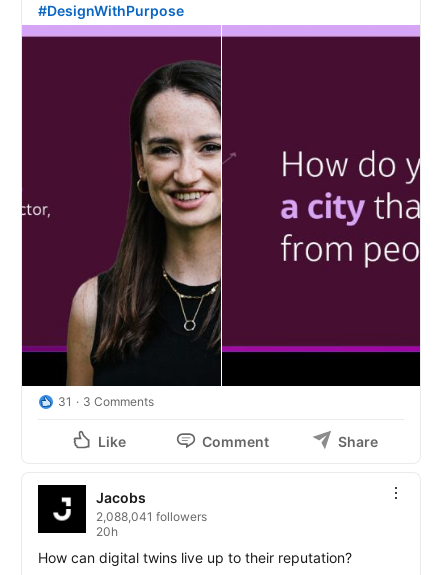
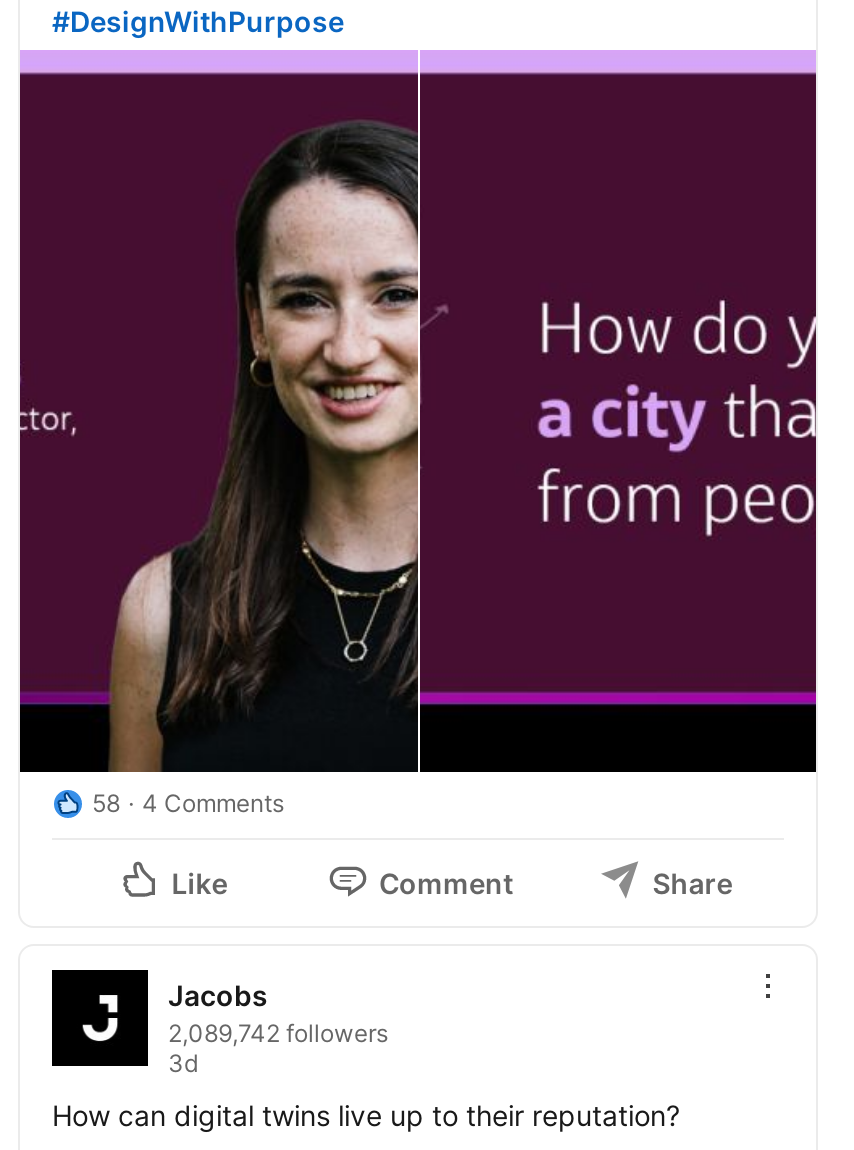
- 31
+ 58

- 3 Comments
+ 4 Comments

- 2,088,041 followers
- 20h
+ 2,089,742 followers
+ 3d
